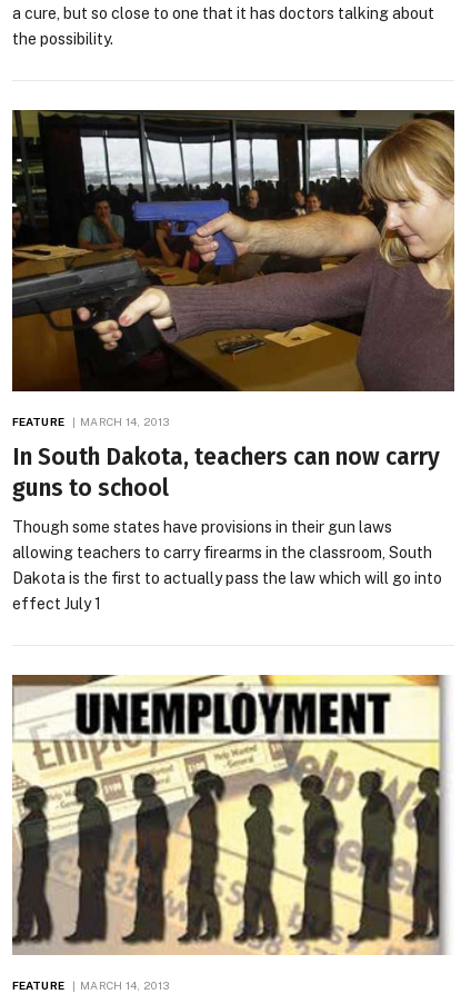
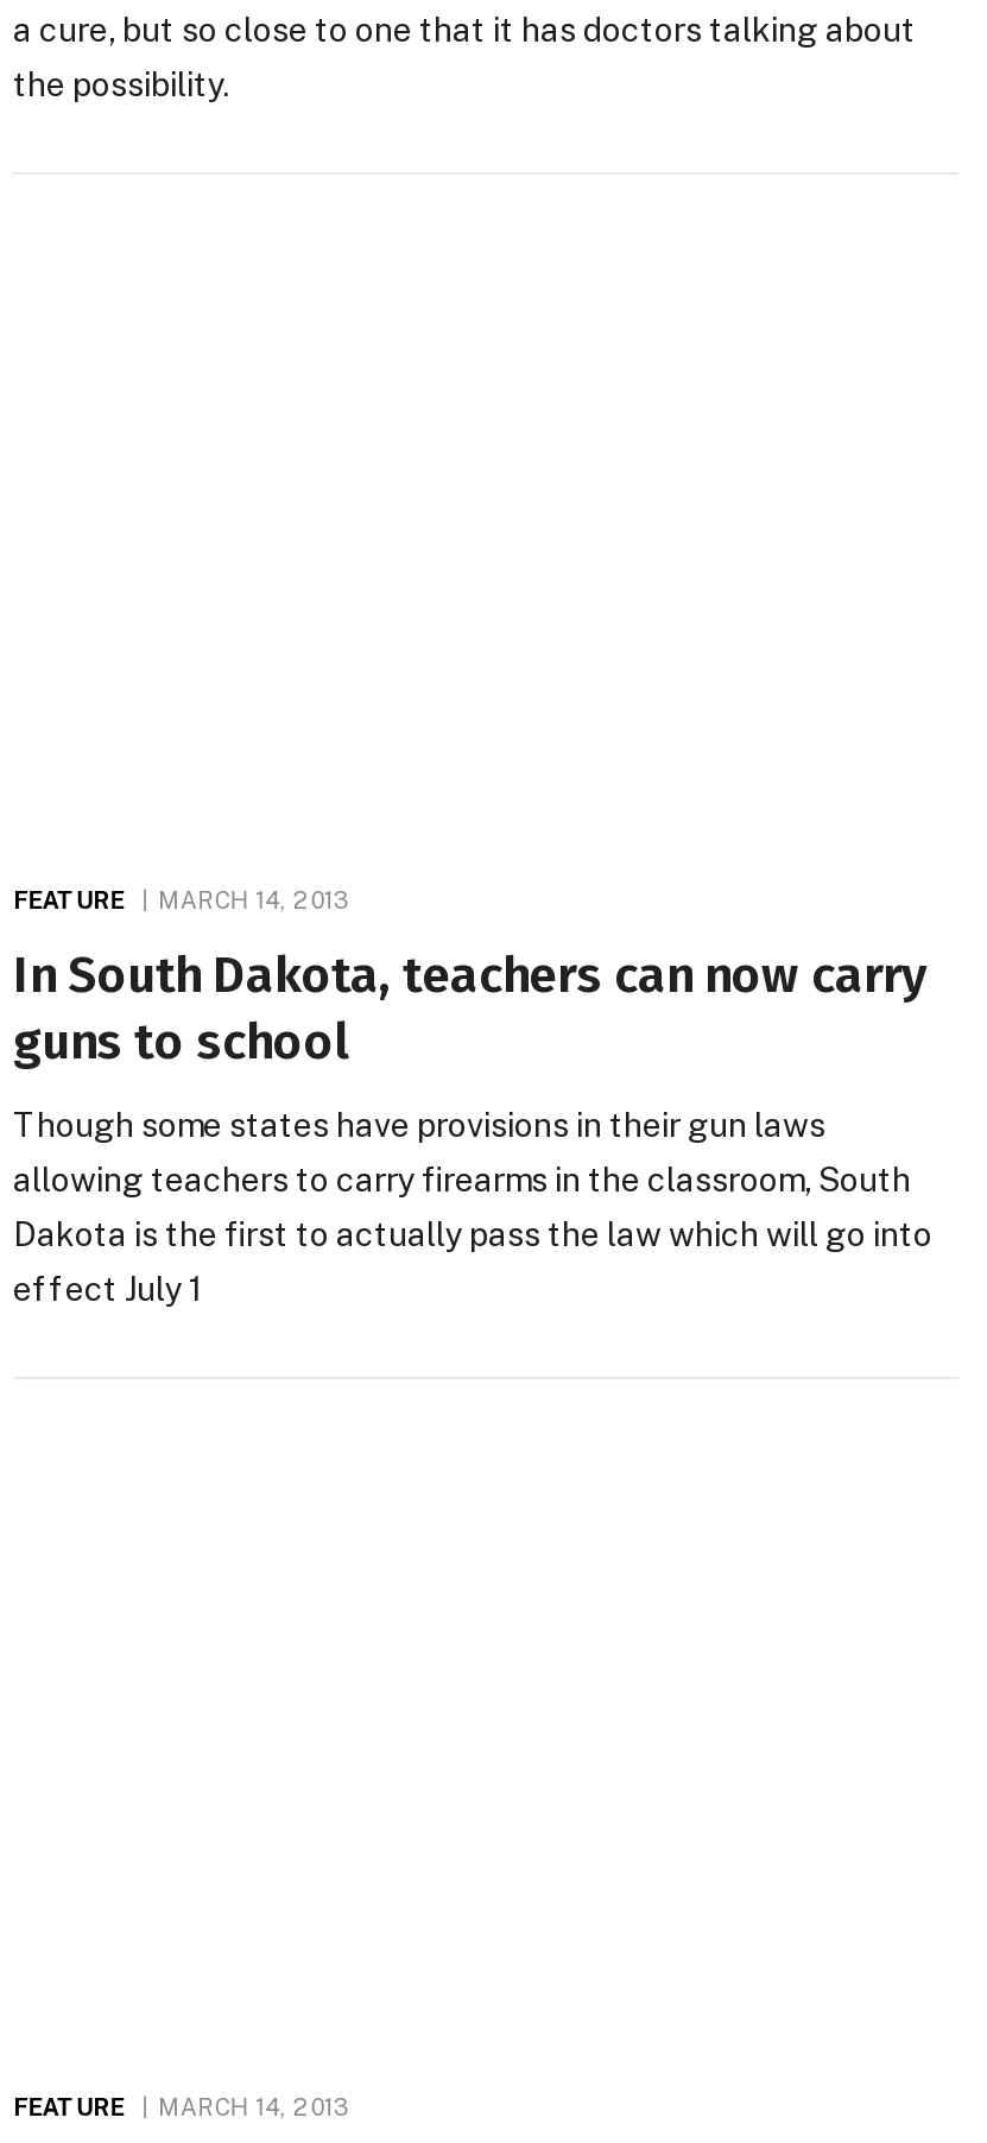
- [image]

- [image]
